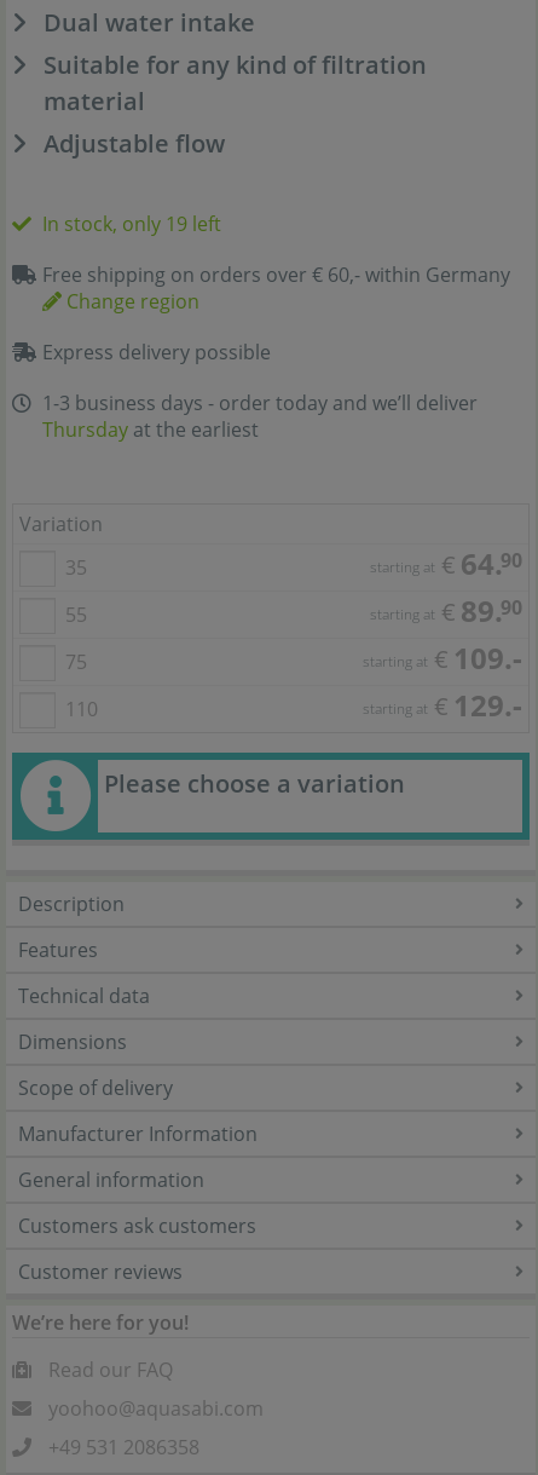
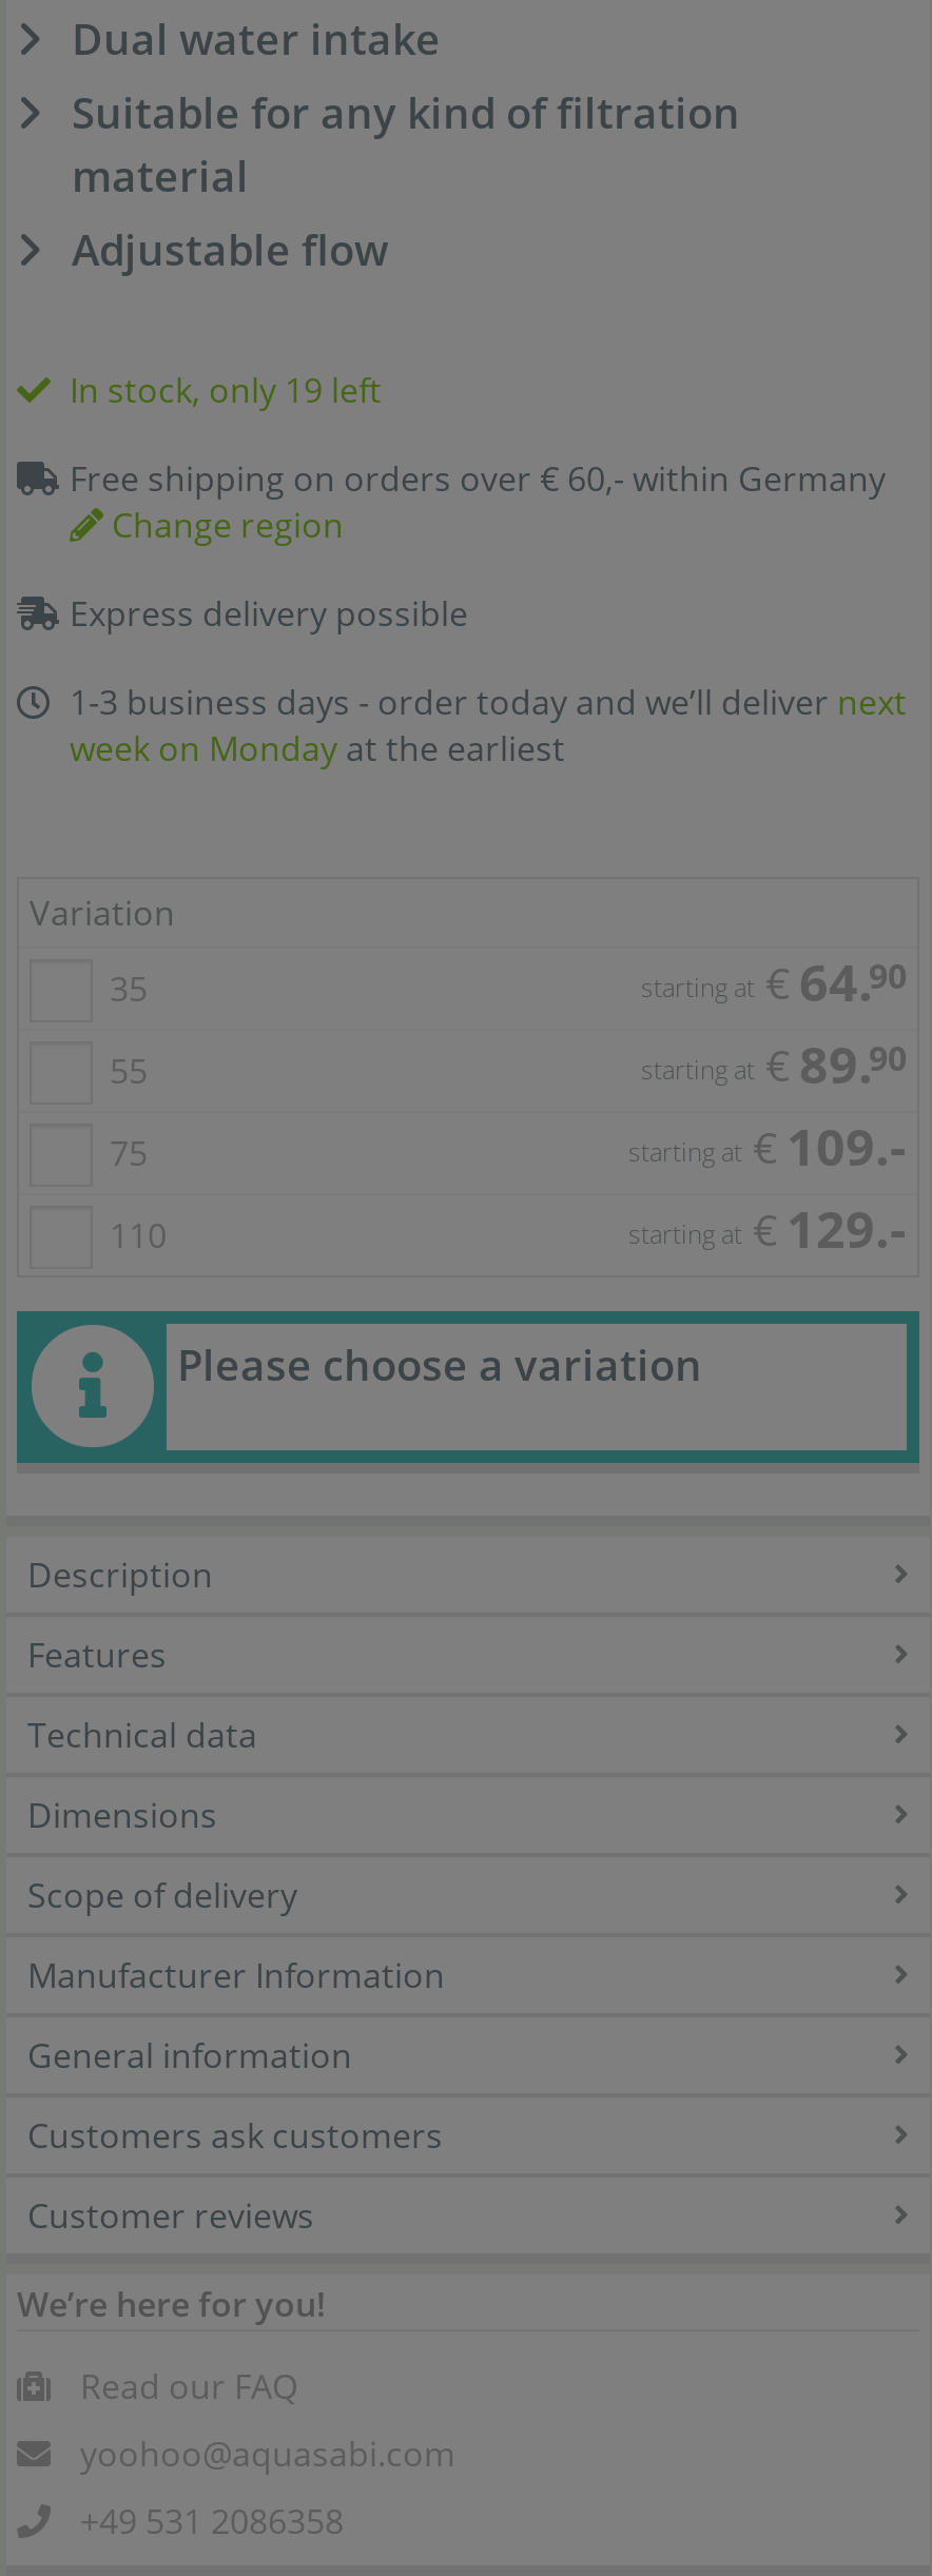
- 1-3 business days - order today and we’ll deliver
- Thursday at the earliest
+ 1-3 business days - order today and we’ll deliver next
+ week on Monday at the earliest
